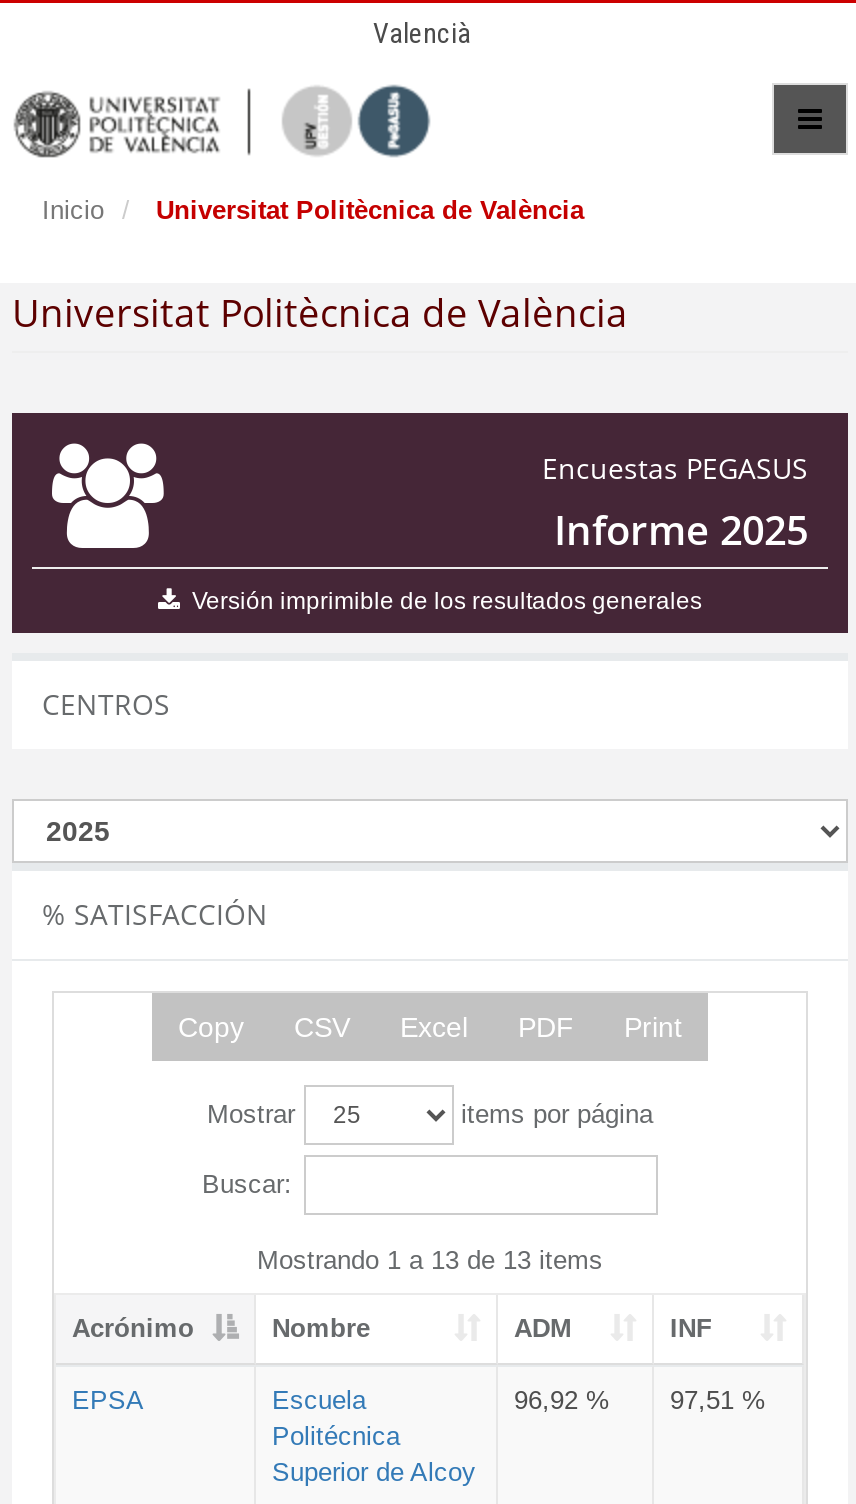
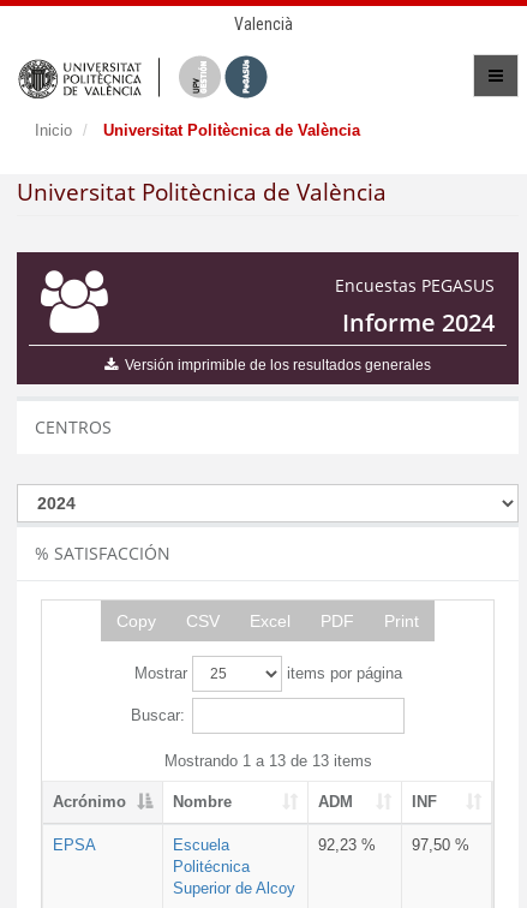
- Informe 2025
+ Informe 2024

- 96,92 %
+ 92,23 %

- 97,51 %
+ 97,50 %
